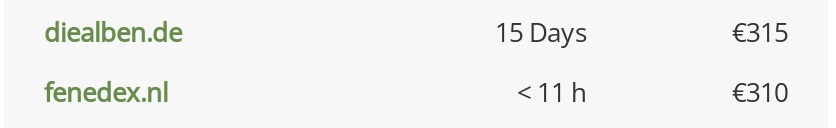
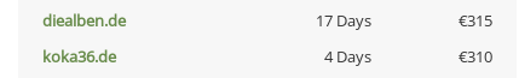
- 15 Days
+ 17 Days

- fenedex.nl
- < 11 h
+ koka36.de
+ 4 Days
